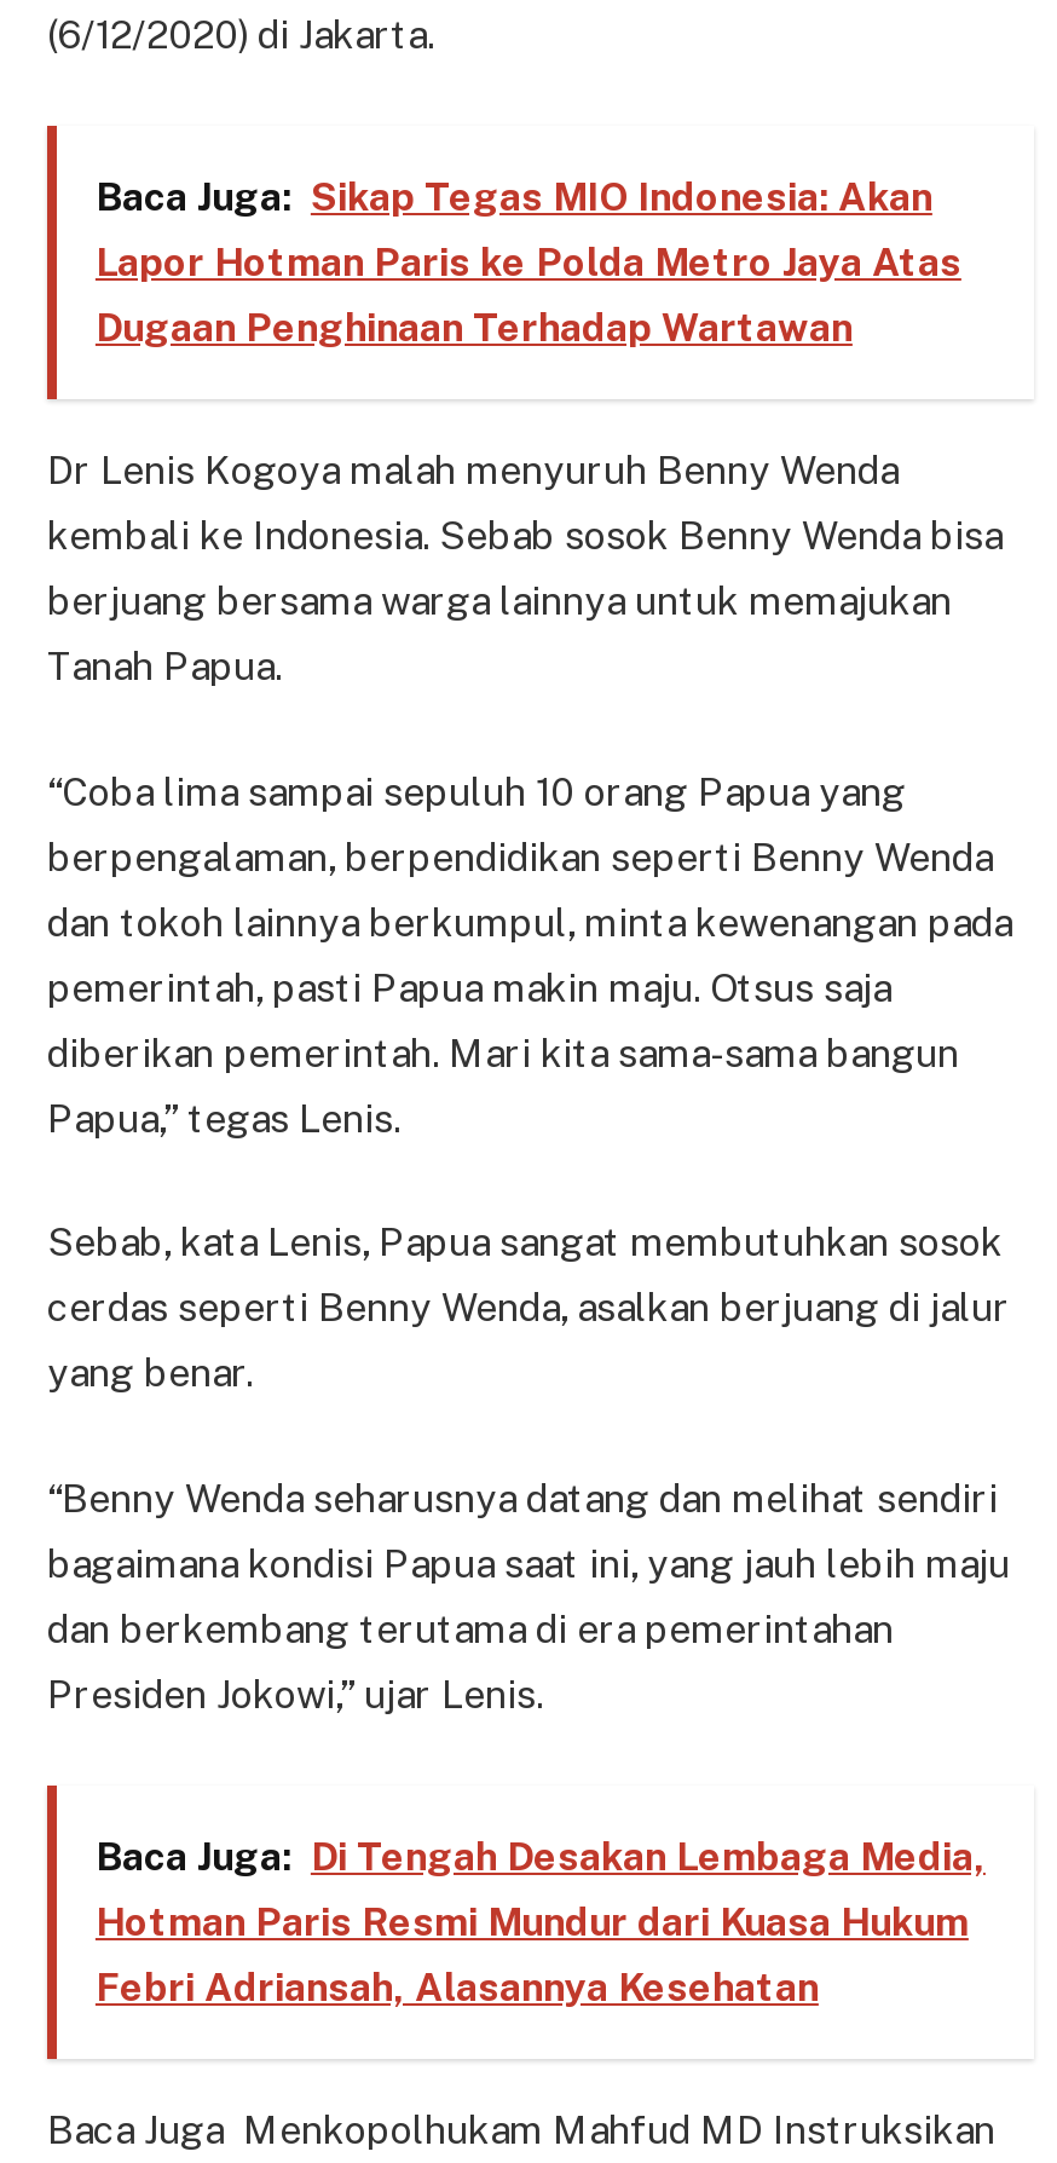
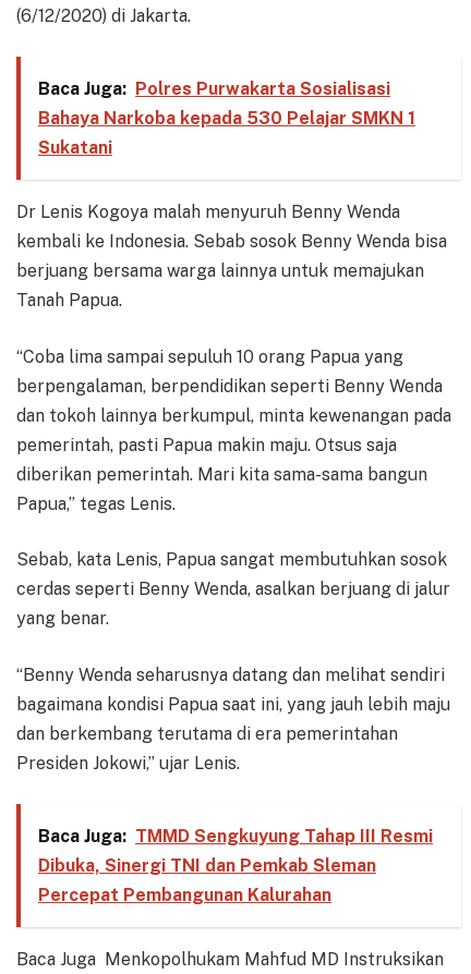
- Baca Juga: Sikap Tegas MIO Indonesia: Akan
- Lapor Hotman Paris ke Polda Metro Jaya Atas
- Dugaan Penghinaan Terhadap Wartawan
+ Baca Juga: Polres Purwakarta Sosialisasi
+ Bahaya Narkoba kepada 530 Pelajar SMKN 1
+ Sukatani

- Baca Juga: Di Tengah Desakan Lembaga Media,
- Hotman Paris Resmi Mundur dari Kuasa Hukum
- Febri Adriansah, Alasannya Kesehatan
+ Baca Juga: TMMD Sengkuyung Tahap III Resmi
+ Dibuka, Sinergi TNI dan Pemkab Sleman
+ Percepat Pembangunan Kalurahan
